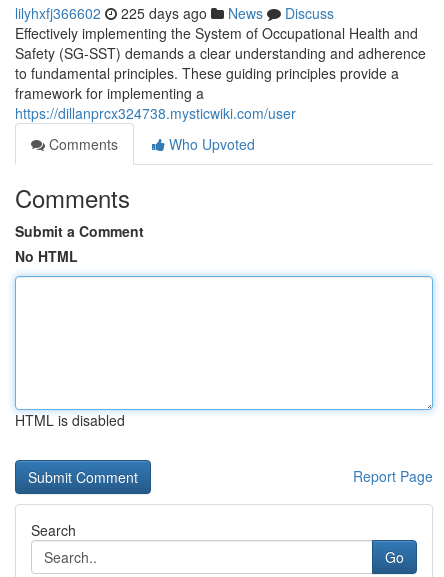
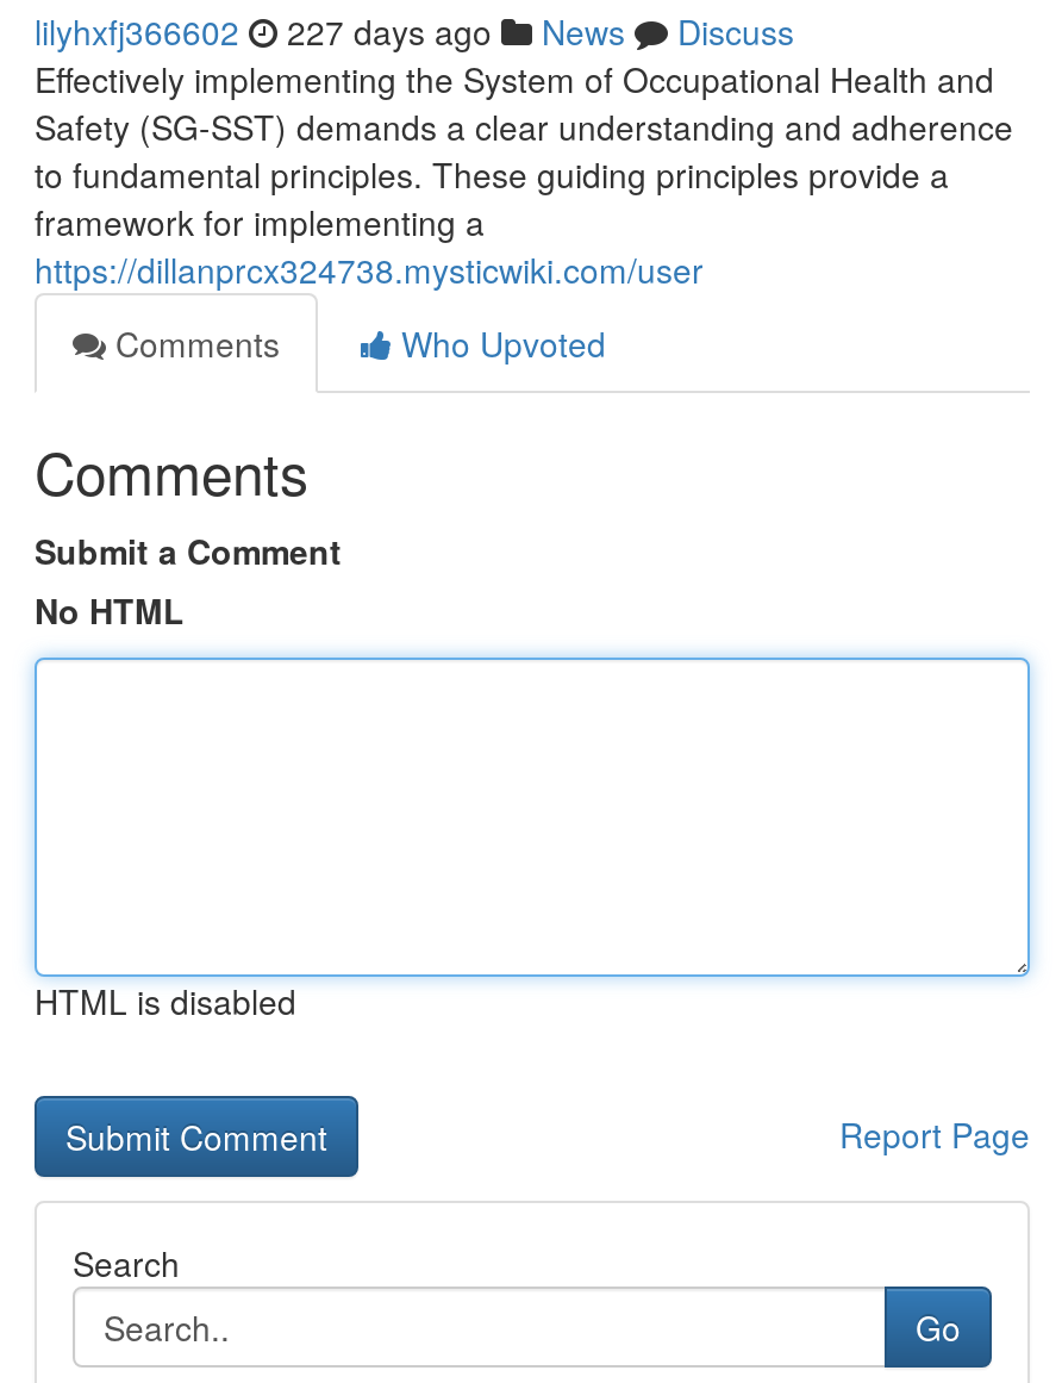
- lilyhxfj366602 225 days ago News Discuss
+ lilyhxfj366602 227 days ago News Discuss
